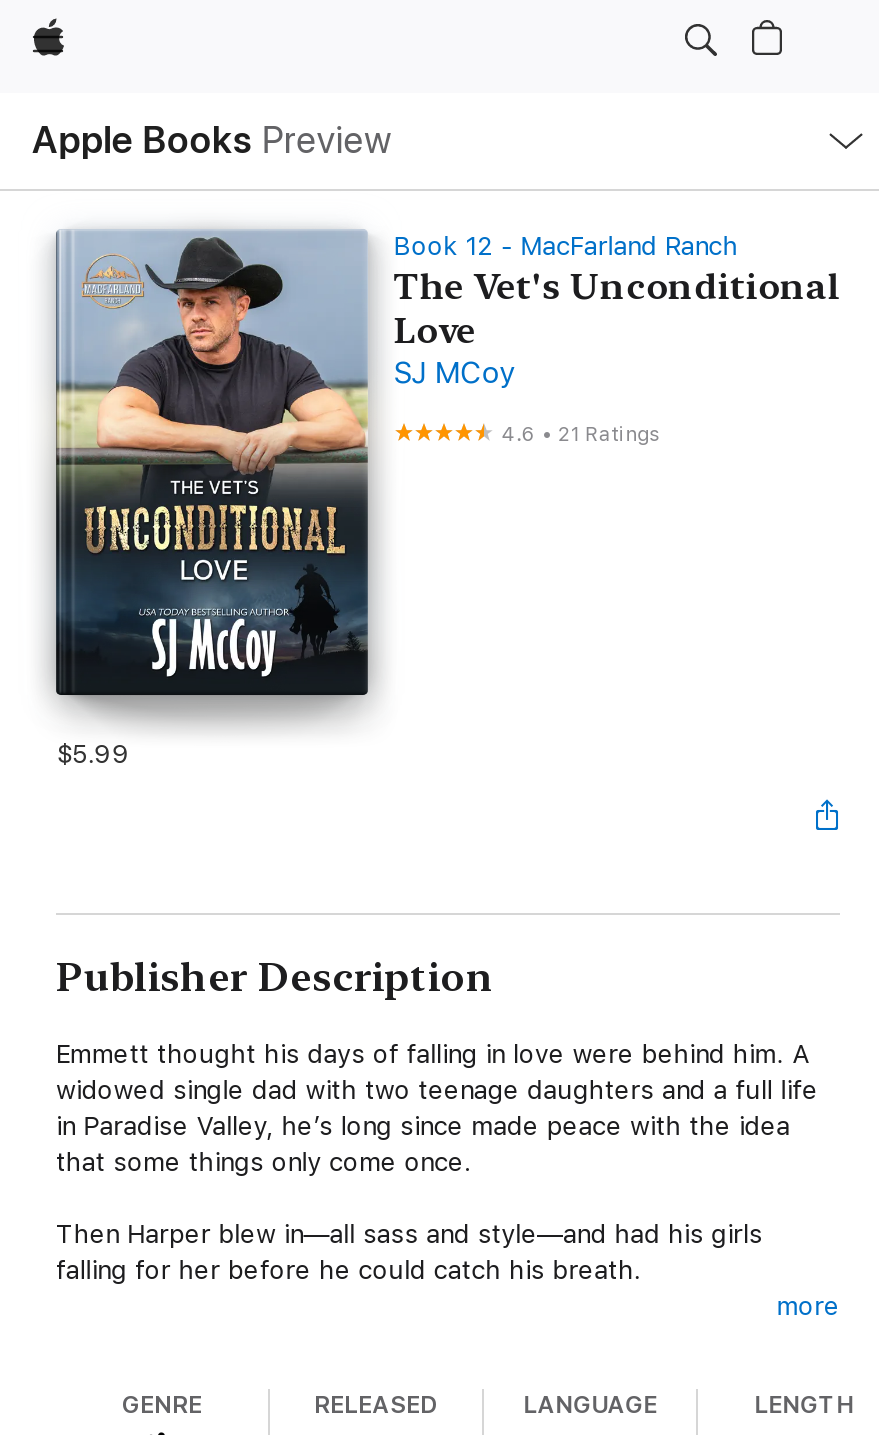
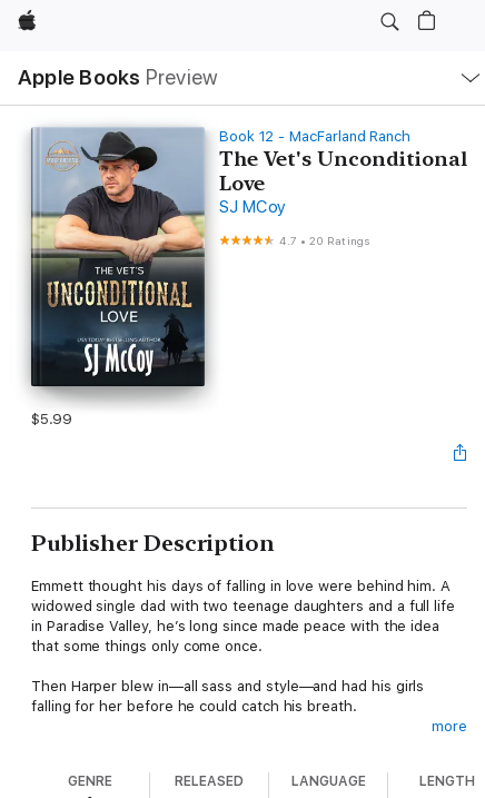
- 4.6 • 21 Ratings
+ 4.7 • 20 Ratings
